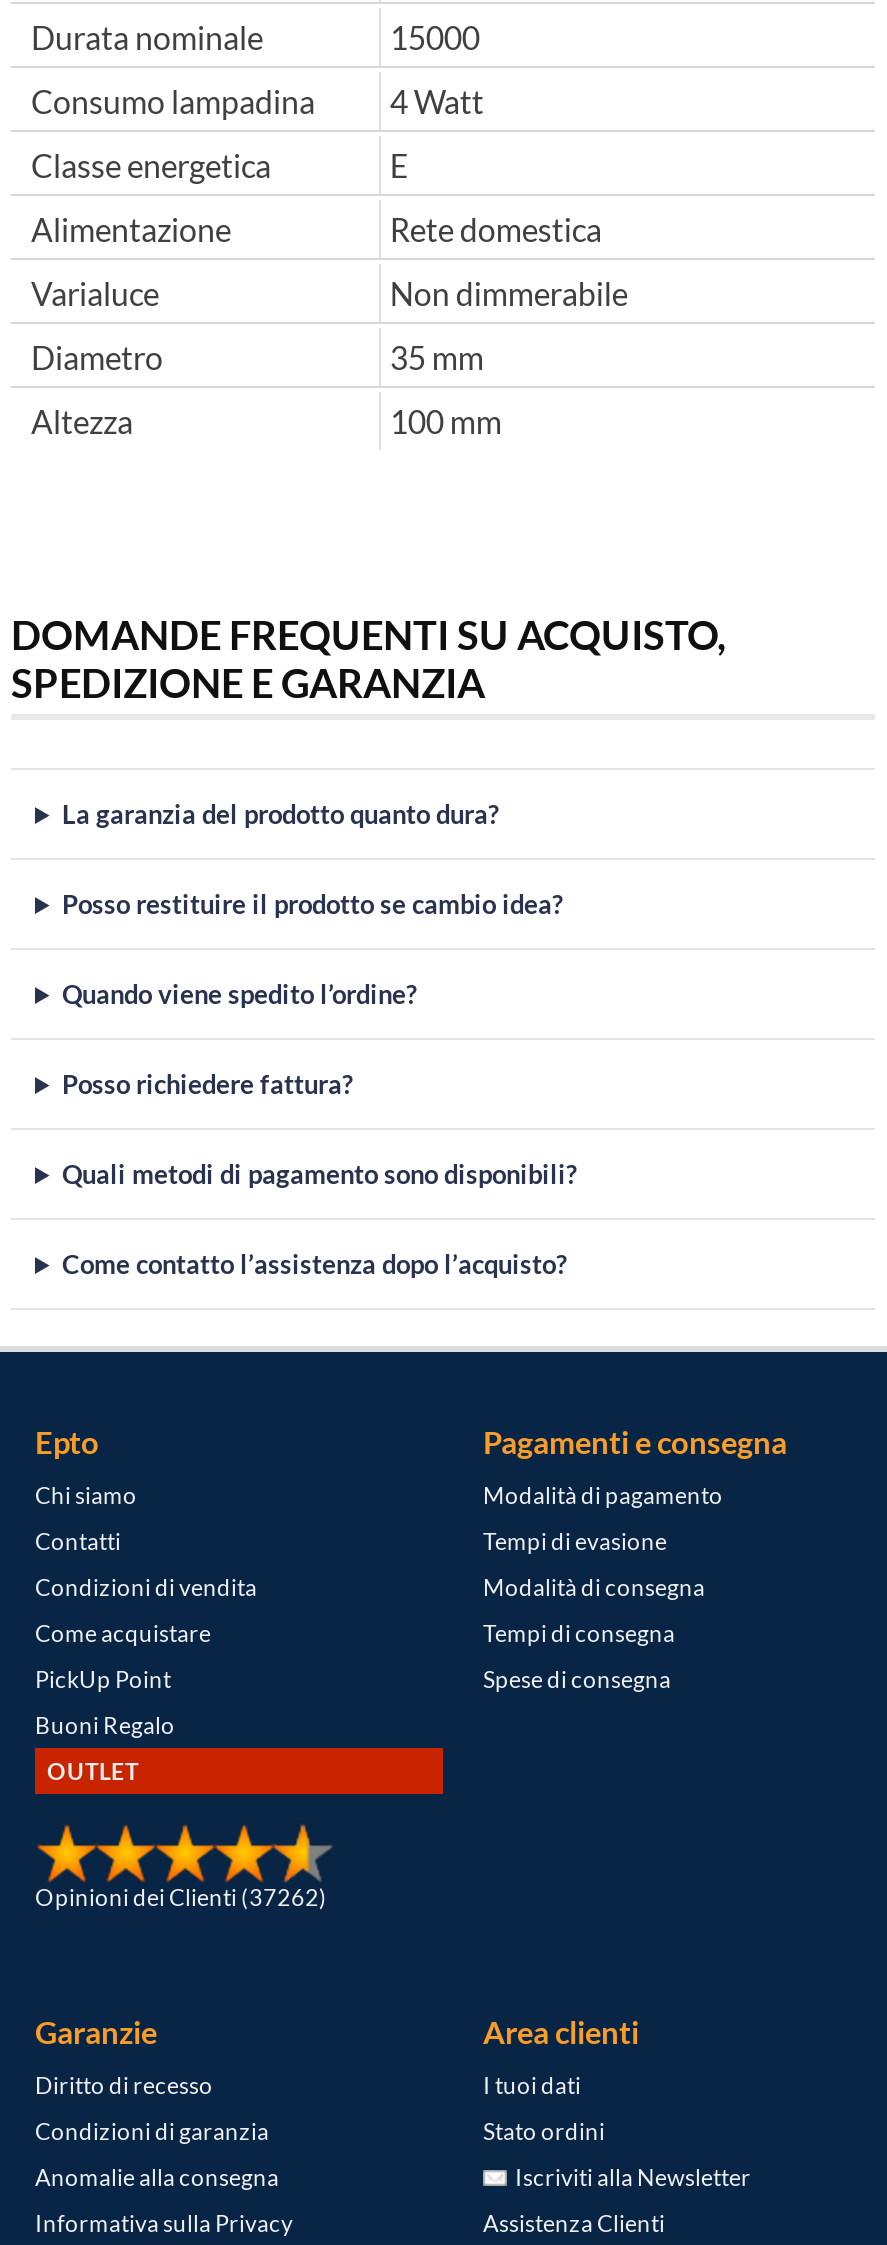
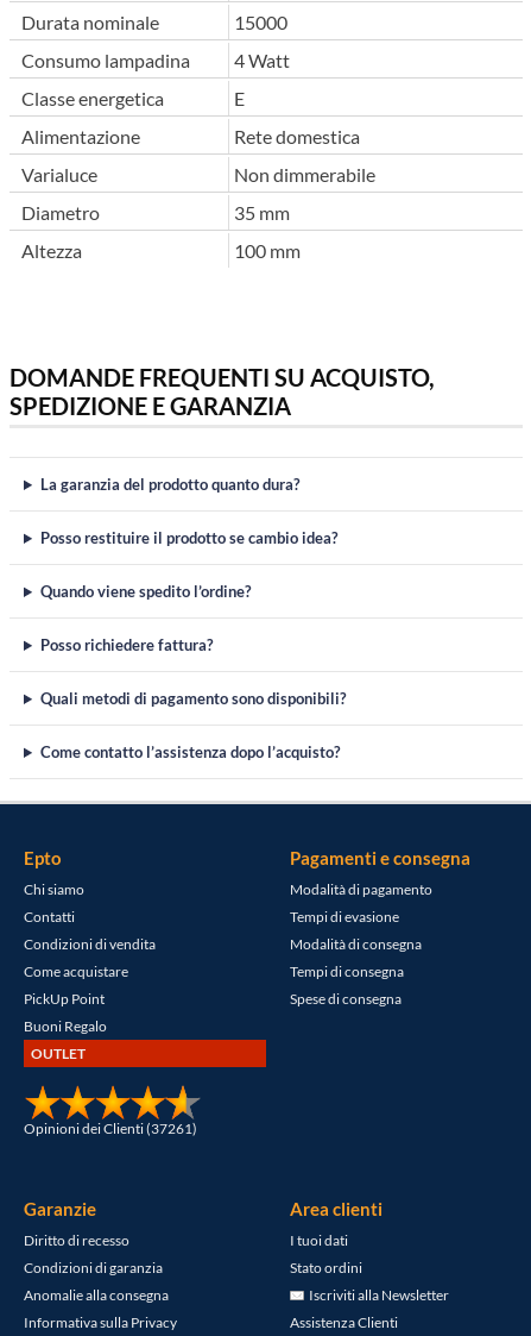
- Opinioni dei Clienti (37262)
+ Opinioni dei Clienti (37261)
